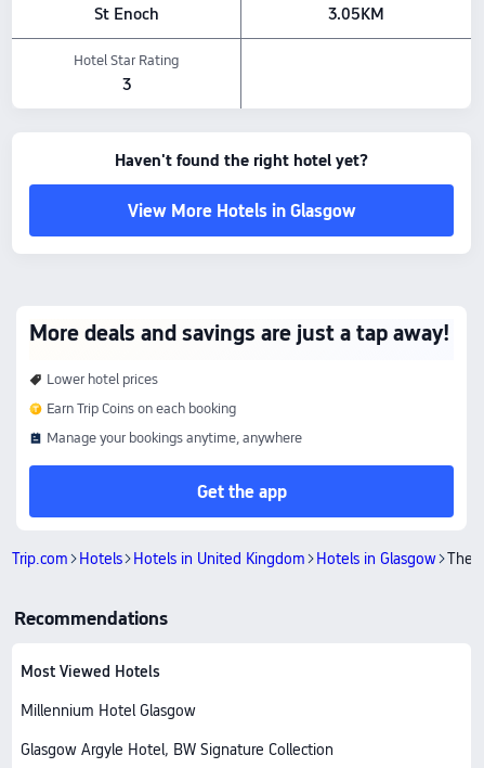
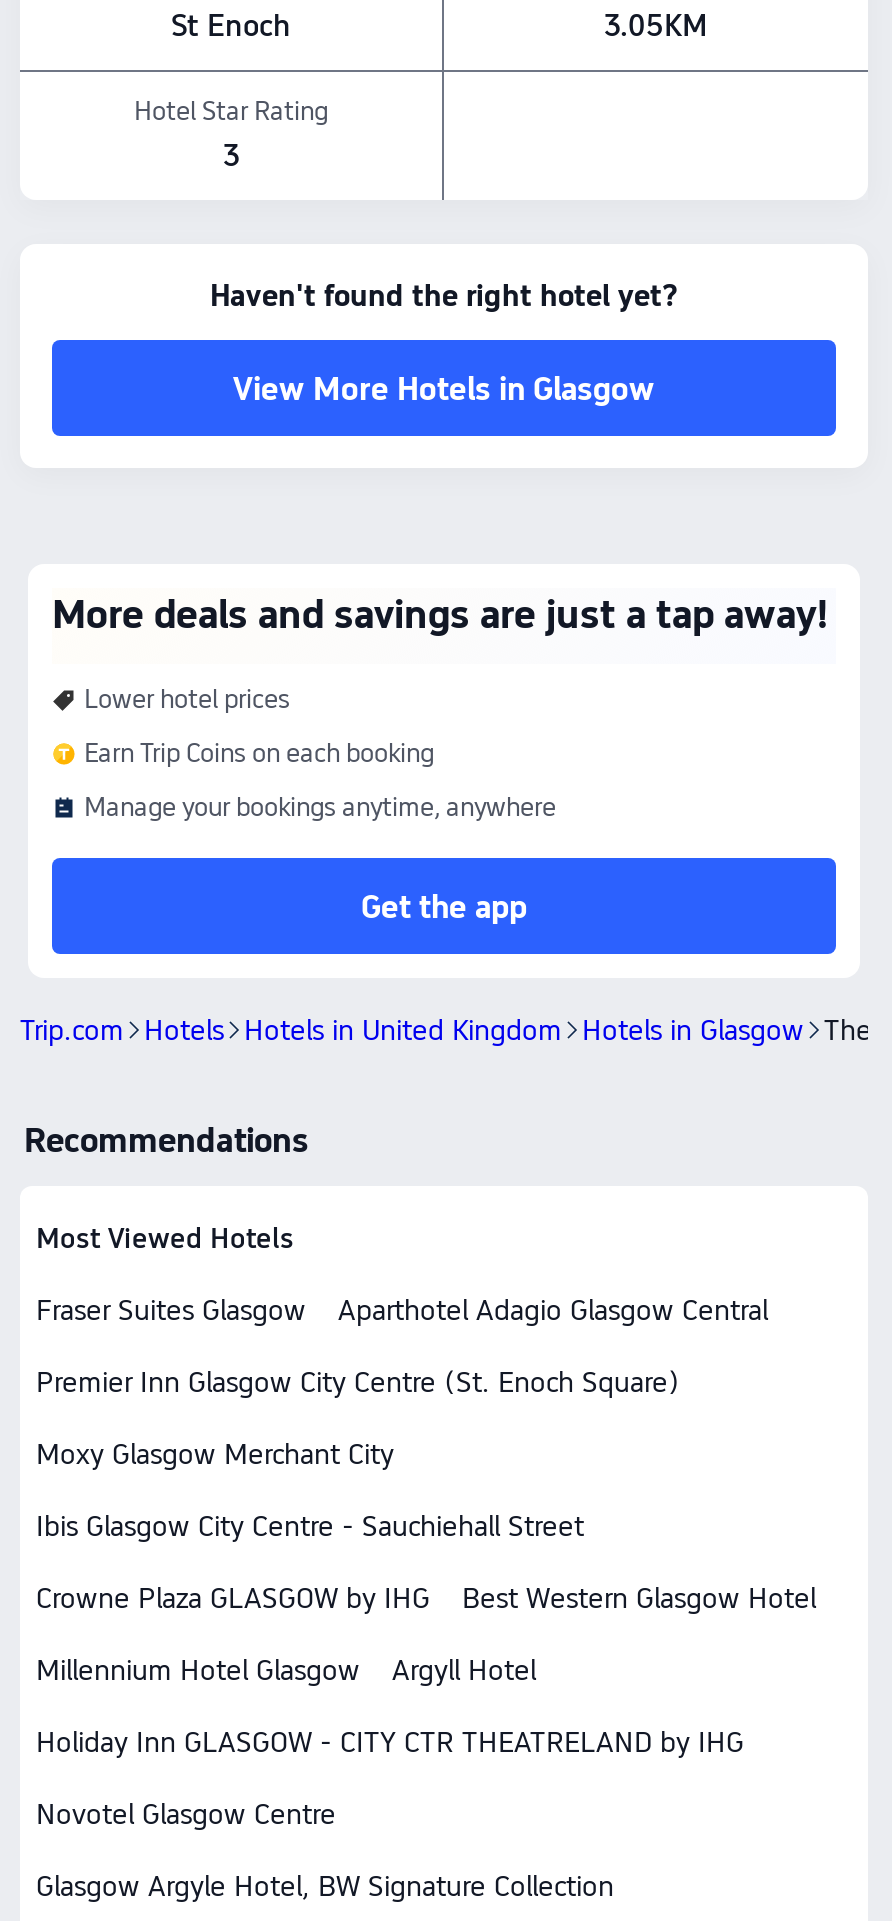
+ Fraser Suites Glasgow
+ Aparthotel Adagio Glasgow Central
+ Premier Inn Glasgow City Centre (St. Enoch Square)
+ Moxy Glasgow Merchant City
+ Ibis Glasgow City Centre - Sauchiehall Street
+ Crowne Plaza GLASGOW by IHG
+ Best Western Glasgow Hotel

+ Argyll Hotel
+ Holiday Inn GLASGOW - CITY CTR THEATRELAND by IHG
+ Novotel Glasgow Centre
